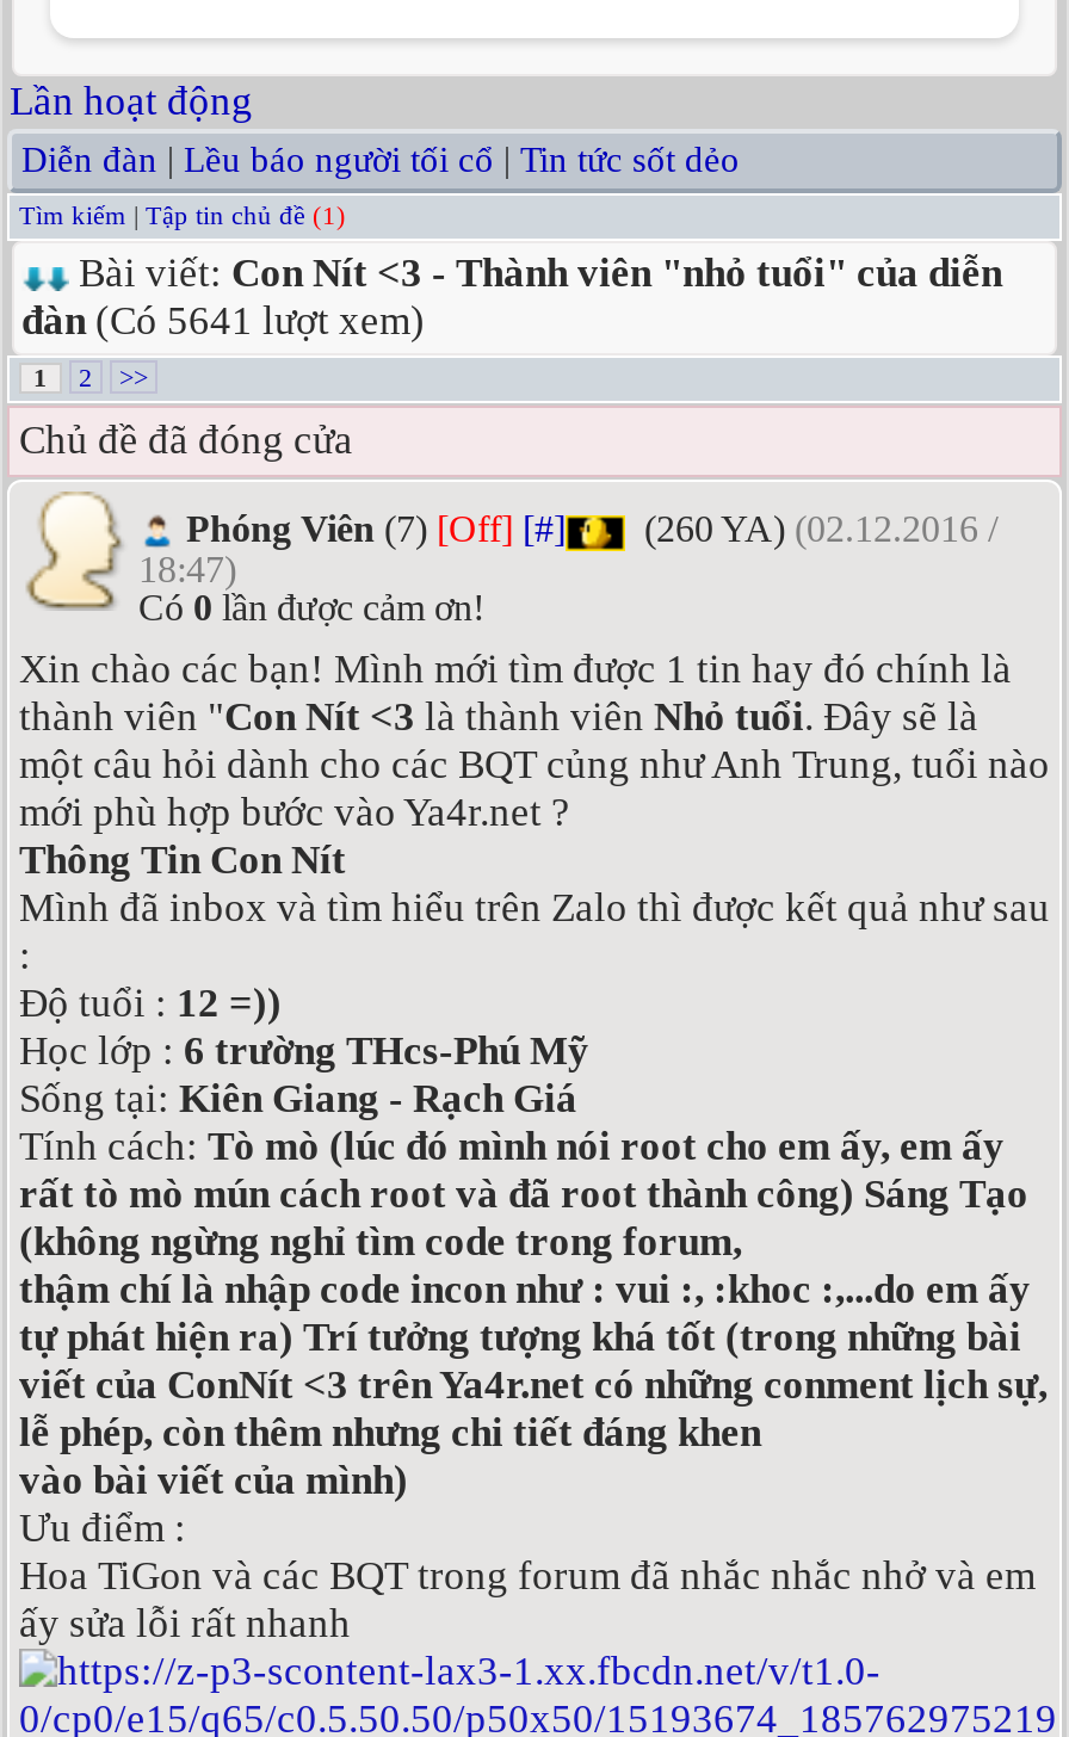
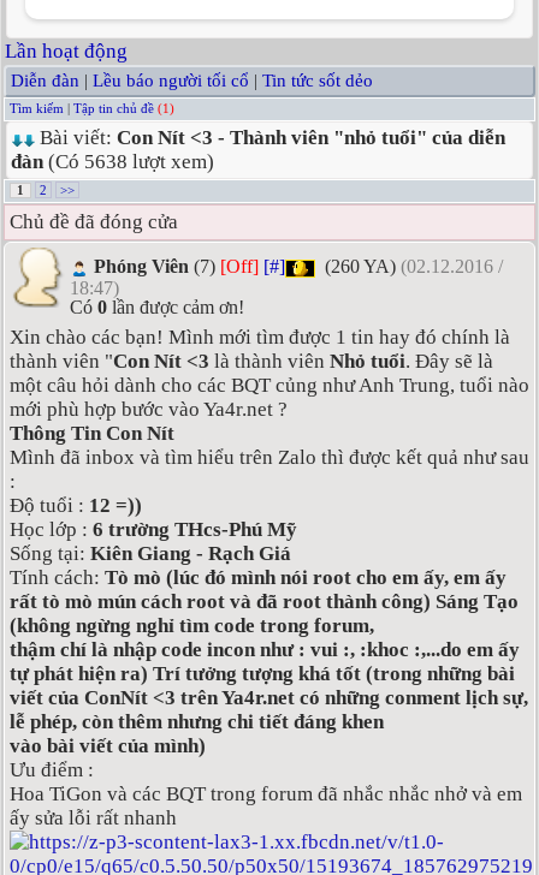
- đàn (Có 5641 lượt xem)
+ đàn (Có 5638 lượt xem)
